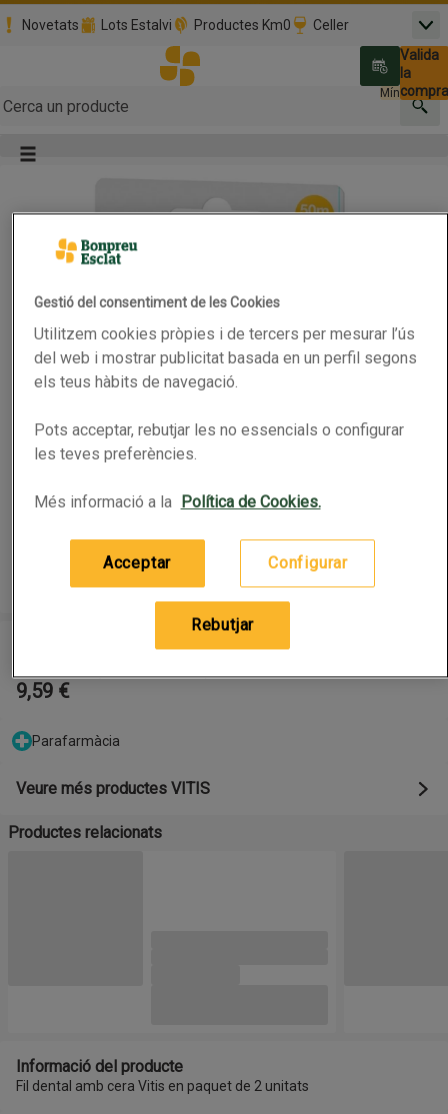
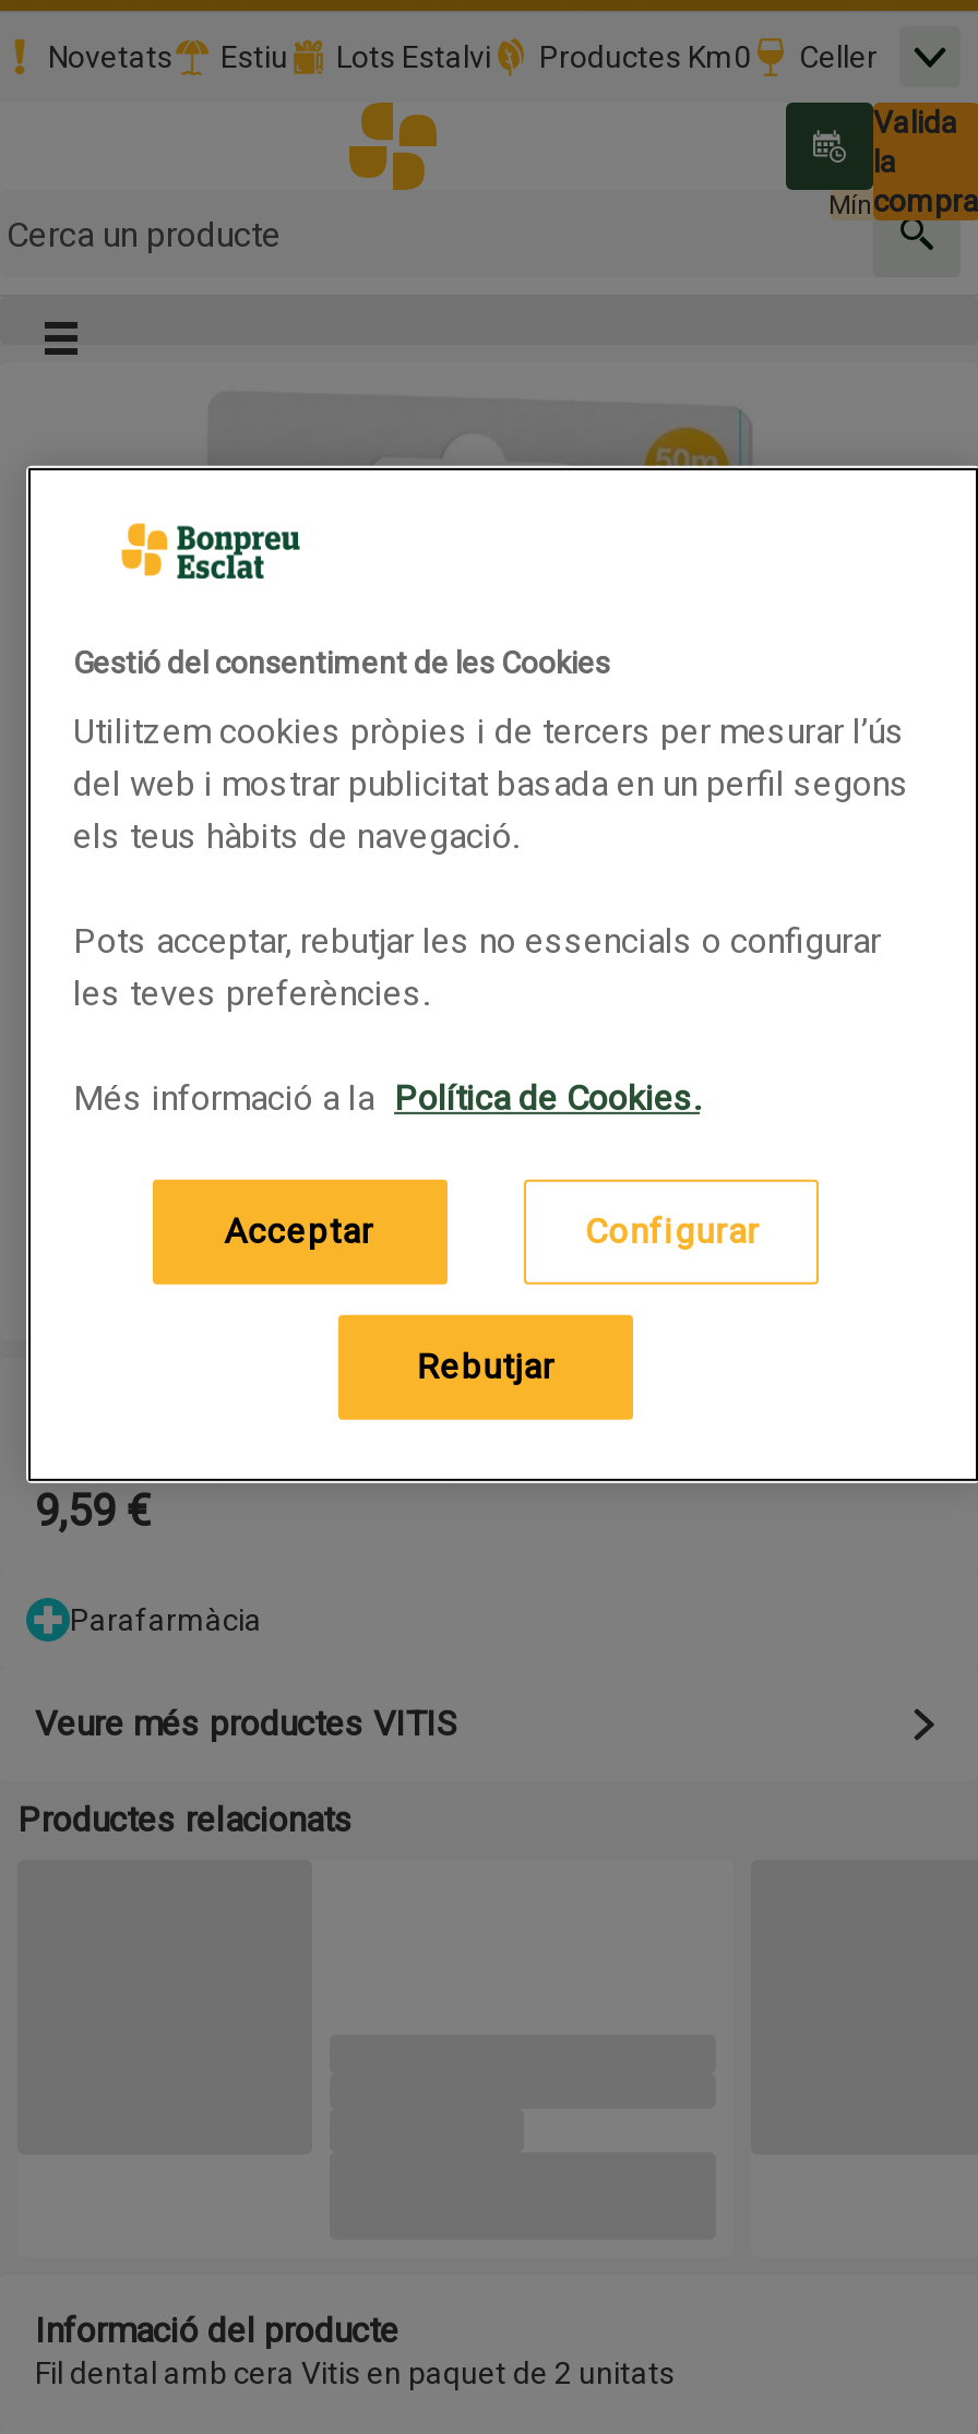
+ Estiu
